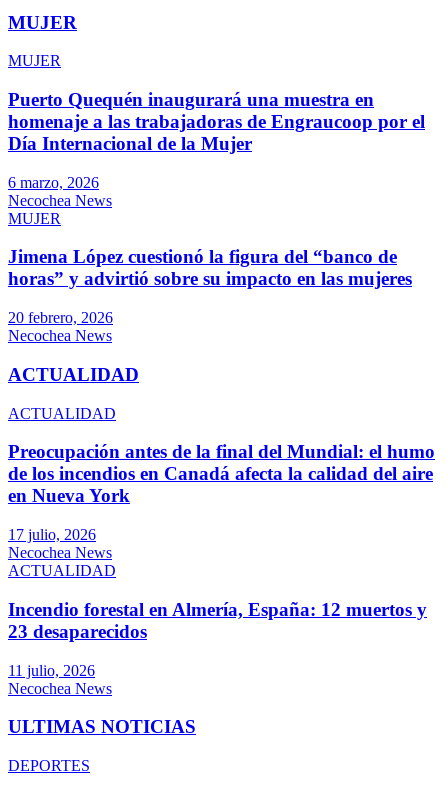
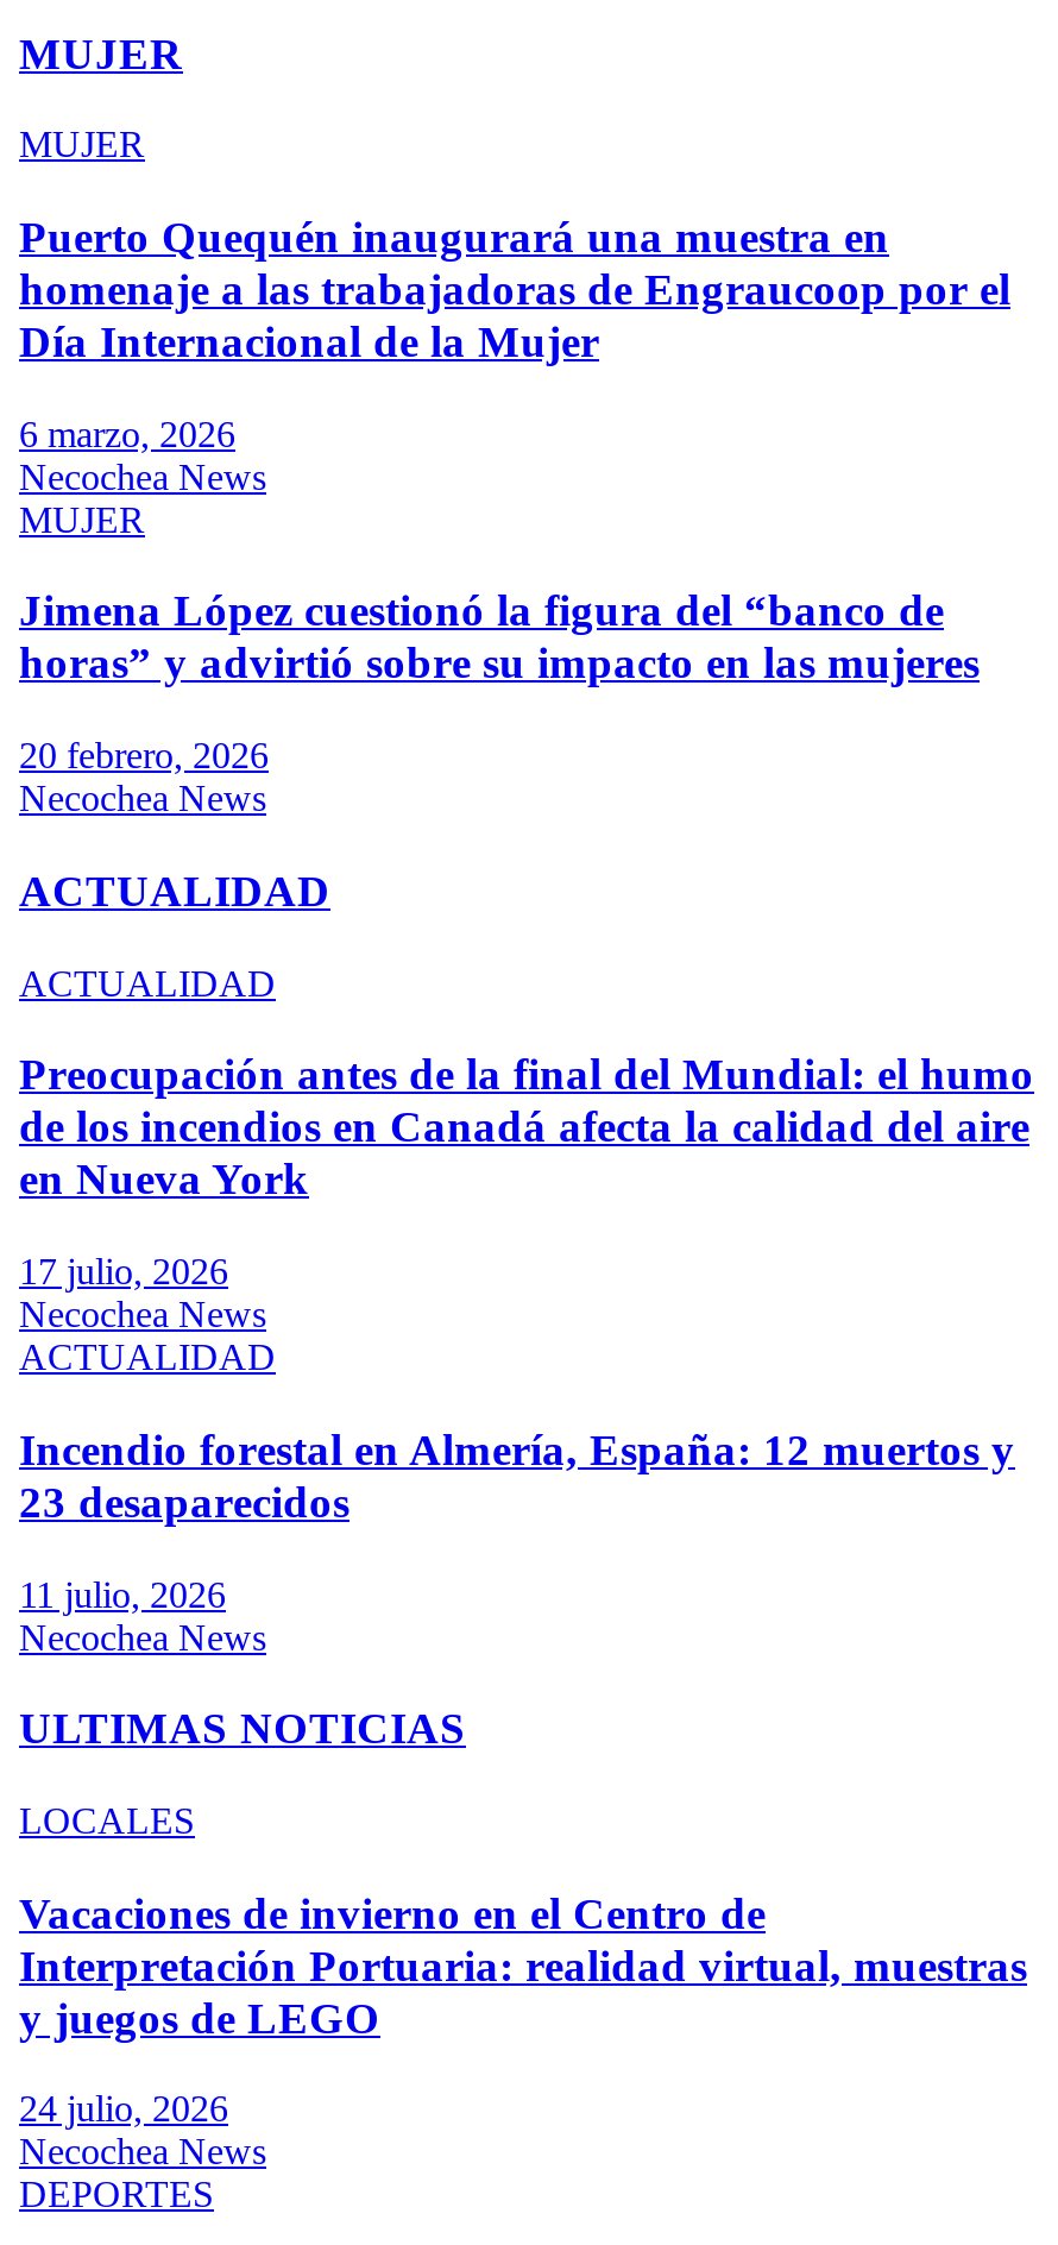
+ LOCALES
+ Vacaciones de invierno en el Centro de
+ Interpretación Portuaria: realidad virtual, muestras
+ y juegos de LEGO
+ 24 julio, 2026
+ Necochea News
